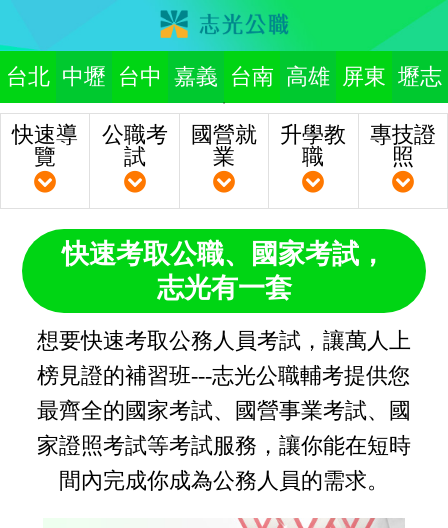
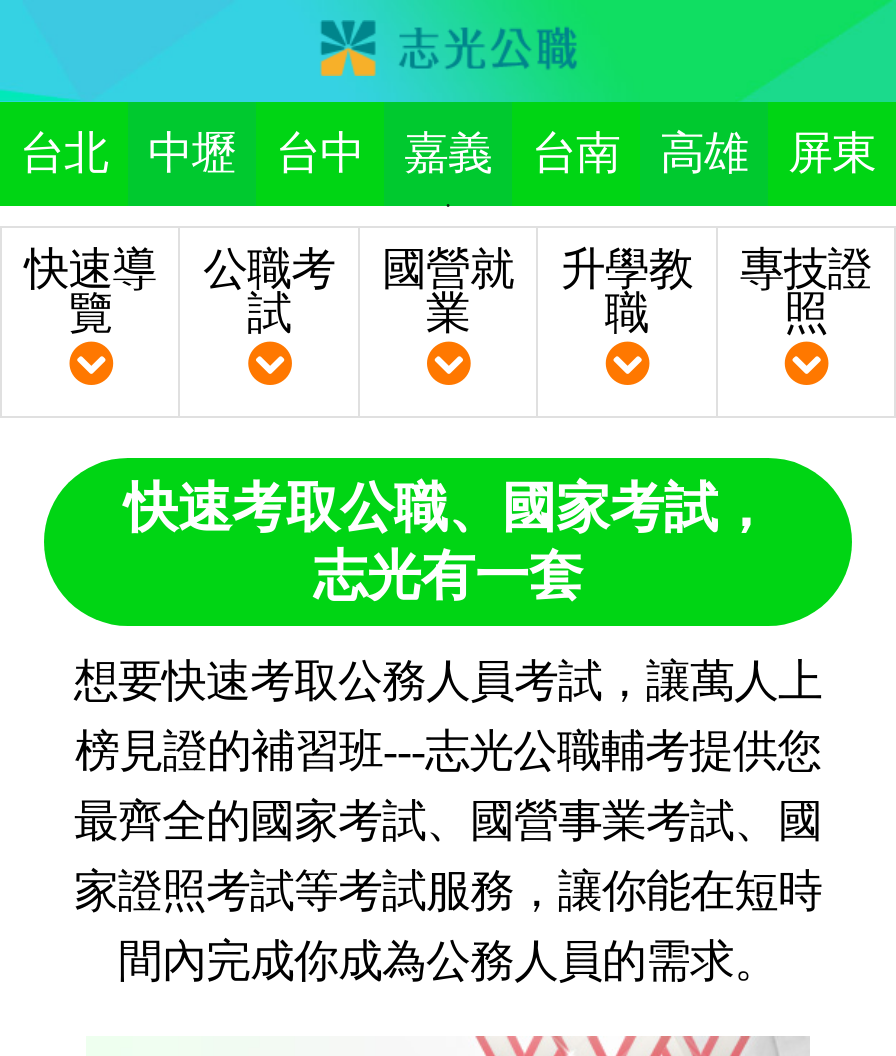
- 台北 中壢 台中 嘉義 台南 高雄 屏東 壢志
+ 台北
+ 中壢
+ 台中
+ 嘉義
+ 台南
+ 高雄
+ 屏東
